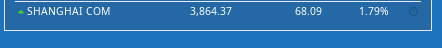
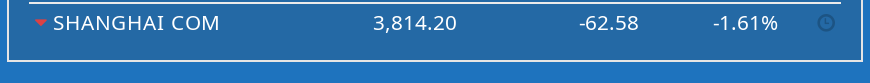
- 3,864.37
+ 3,814.20

- 68.09
+ -62.58

- 1.79%
+ -1.61%
